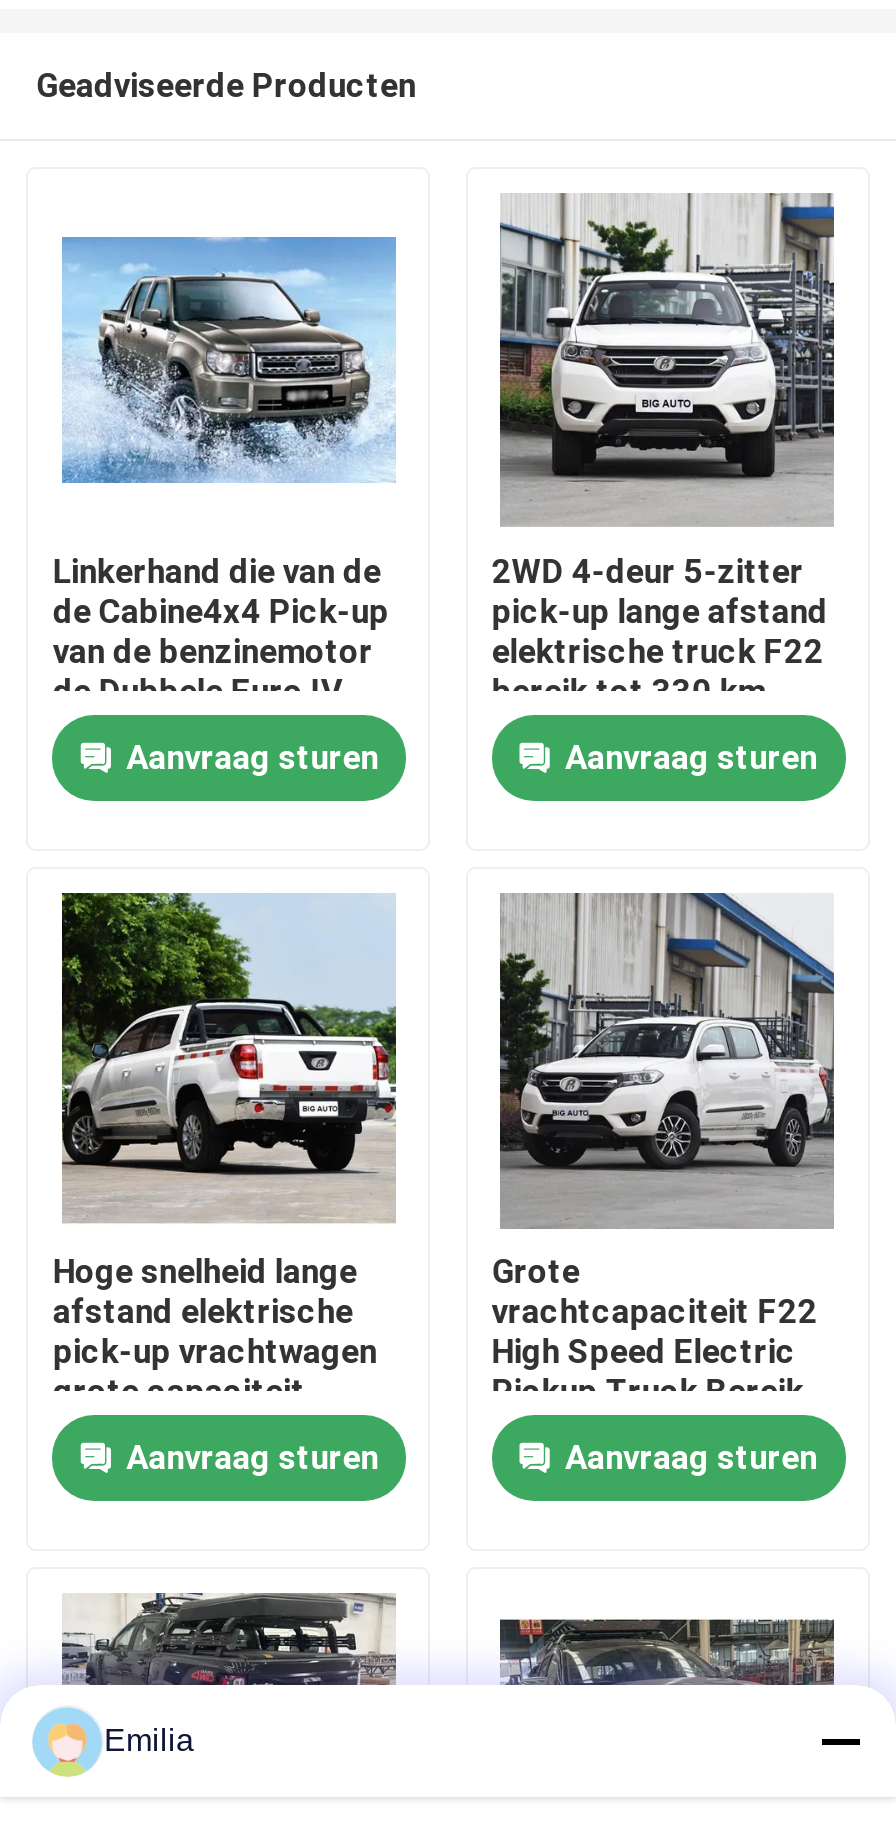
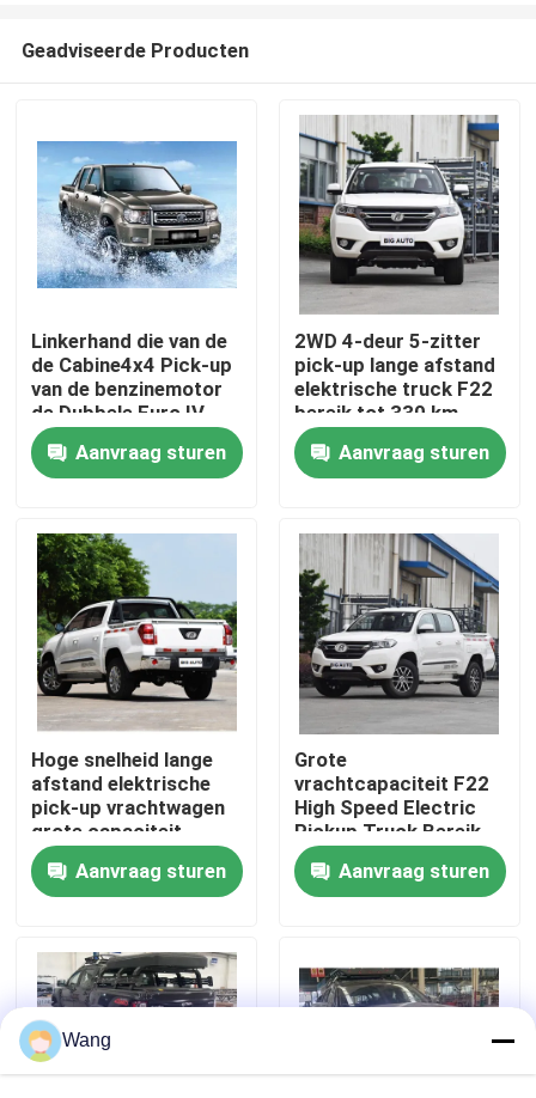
- Emilia
+ Wang
